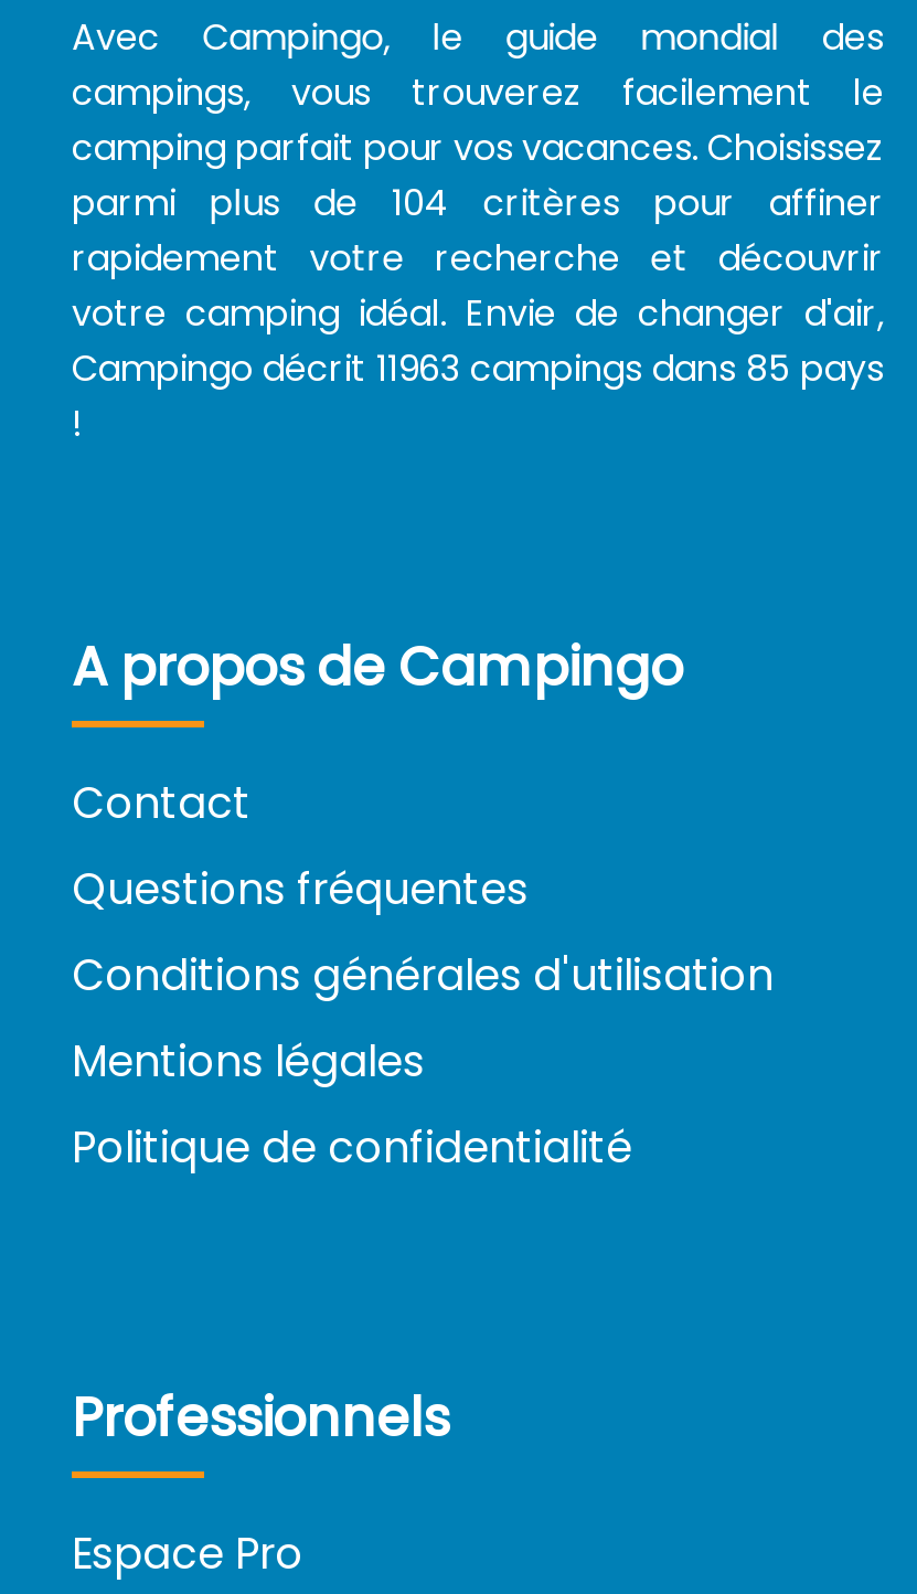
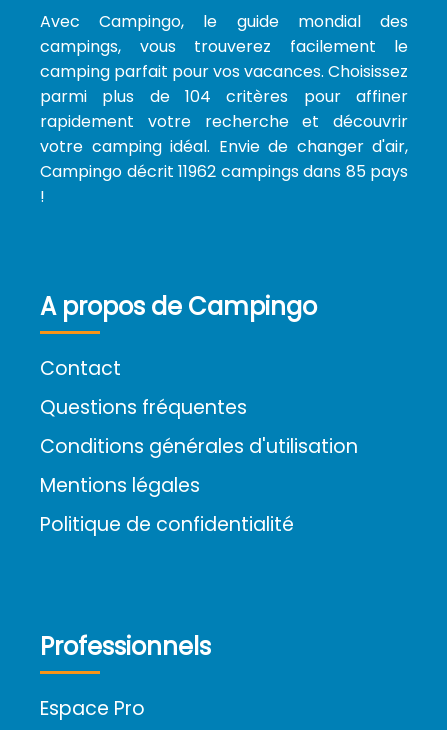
- Campingo décrit 11963 campings dans 85 pays
+ Campingo décrit 11962 campings dans 85 pays
